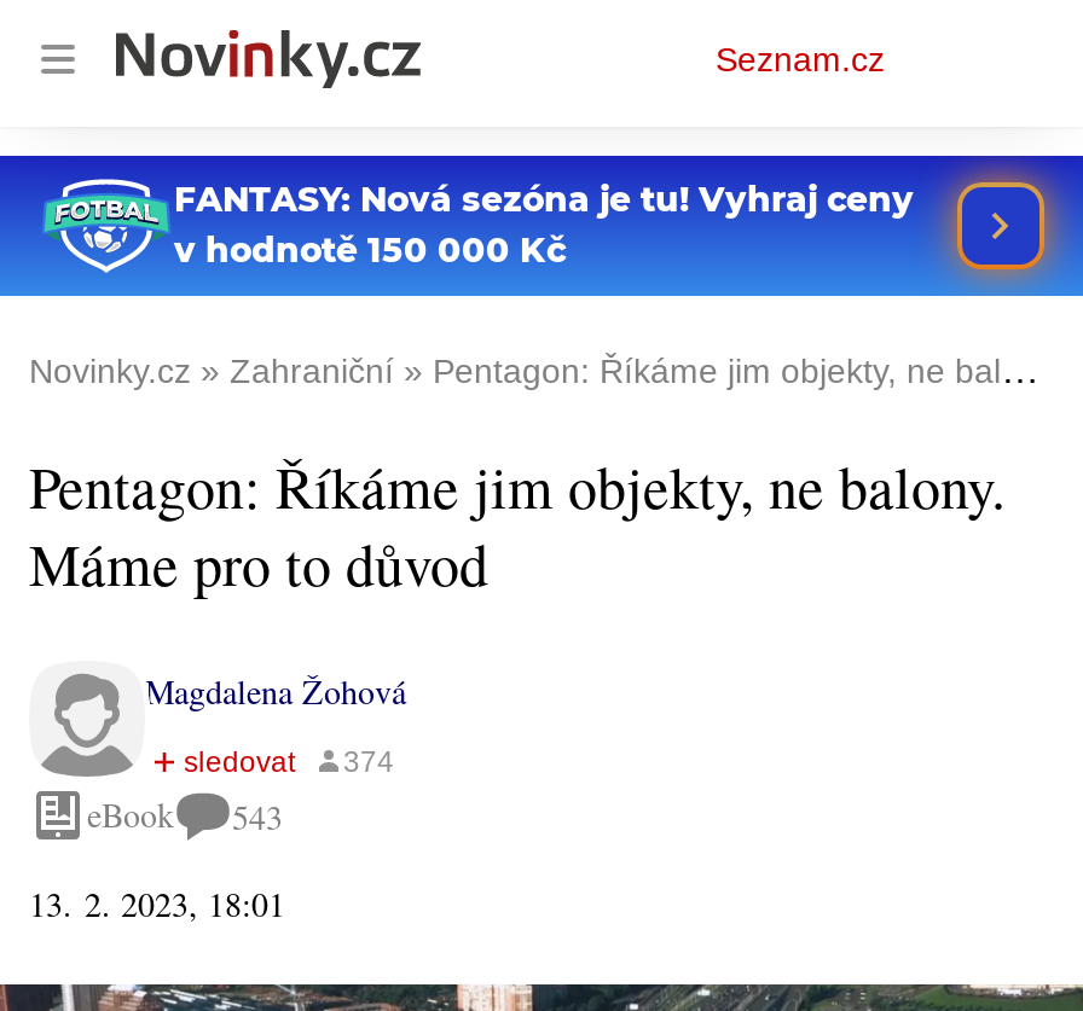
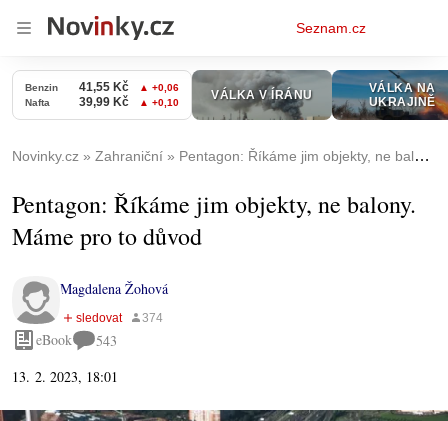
- [image]
+ [image]
